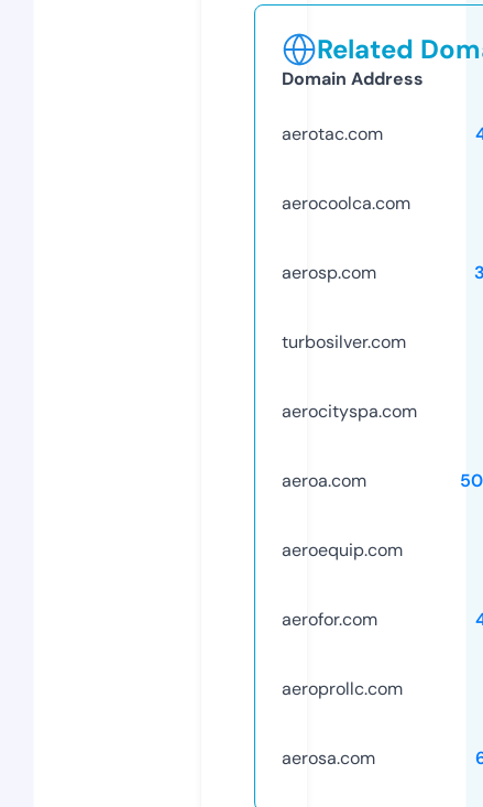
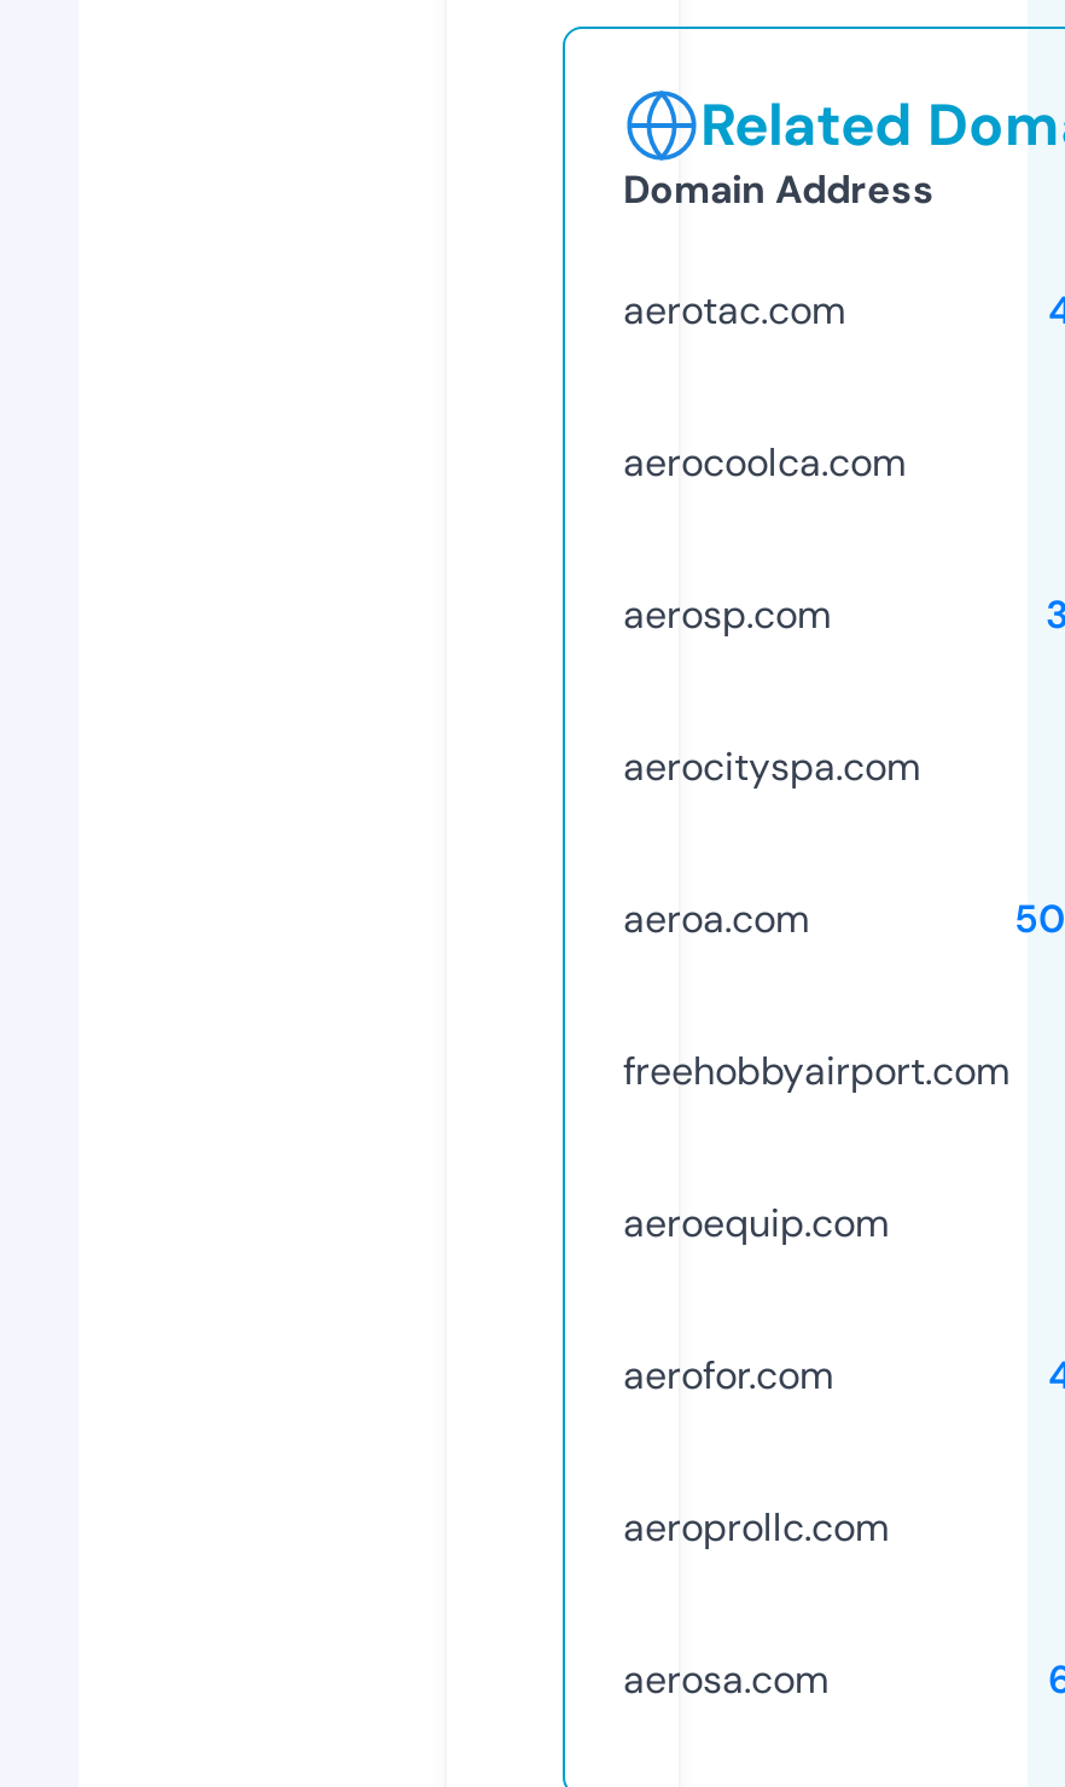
- turbosilver.com

moved up: aerocityspa.com | aeroa.com

+ freehobbyairport.com
